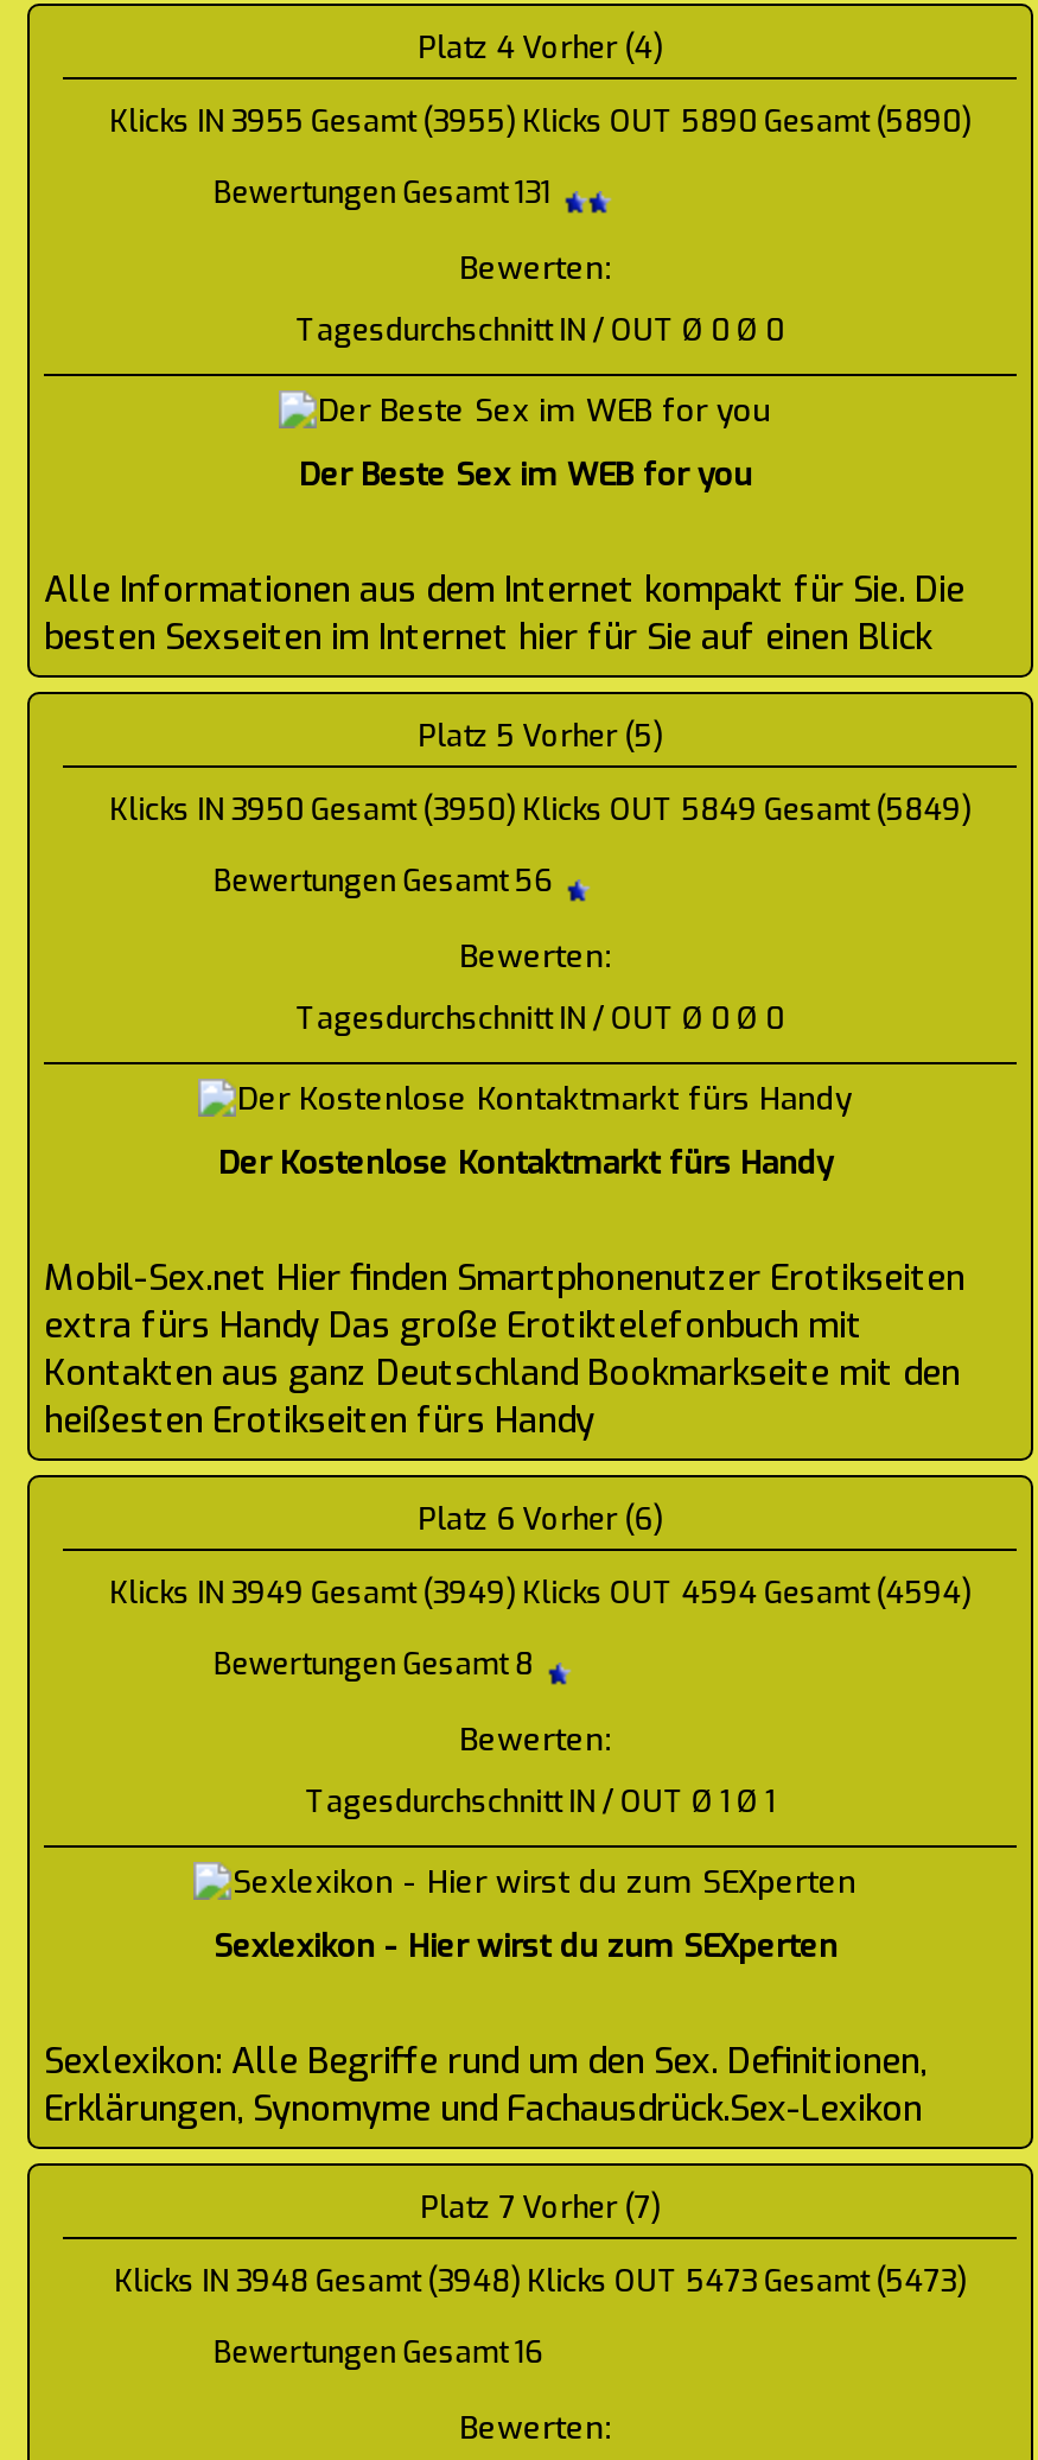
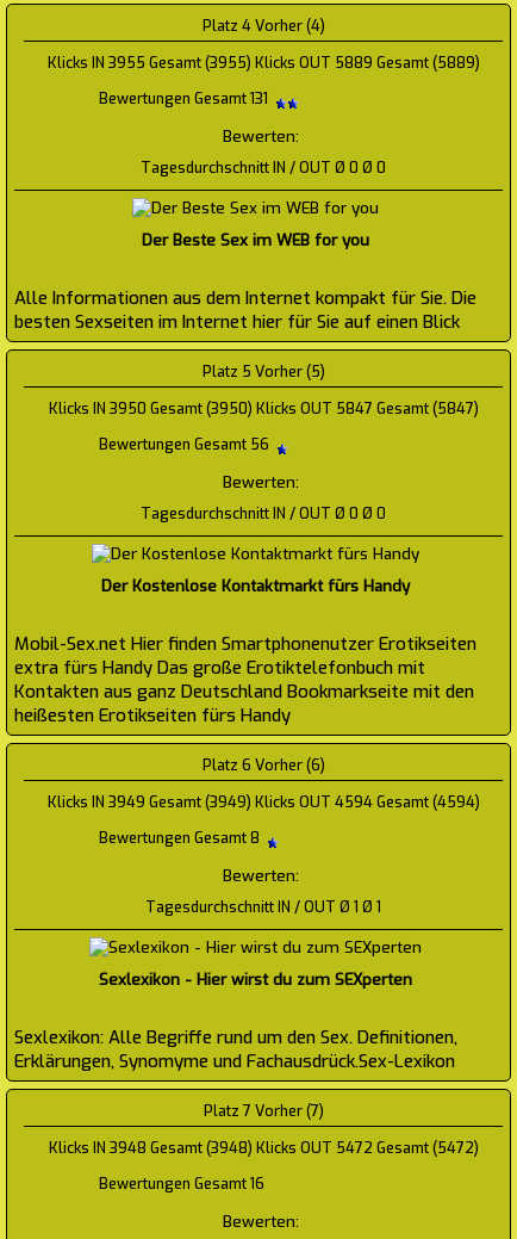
- Klicks IN 3955 Gesamt (3955) Klicks OUT 5890 Gesamt (5890)
+ Klicks IN 3955 Gesamt (3955) Klicks OUT 5889 Gesamt (5889)

- Klicks IN 3950 Gesamt (3950) Klicks OUT 5849 Gesamt (5849)
+ Klicks IN 3950 Gesamt (3950) Klicks OUT 5847 Gesamt (5847)

- Klicks IN 3948 Gesamt (3948) Klicks OUT 5473 Gesamt (5473)
+ Klicks IN 3948 Gesamt (3948) Klicks OUT 5472 Gesamt (5472)
